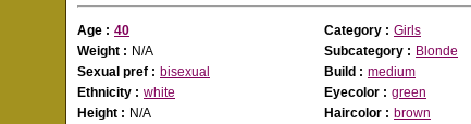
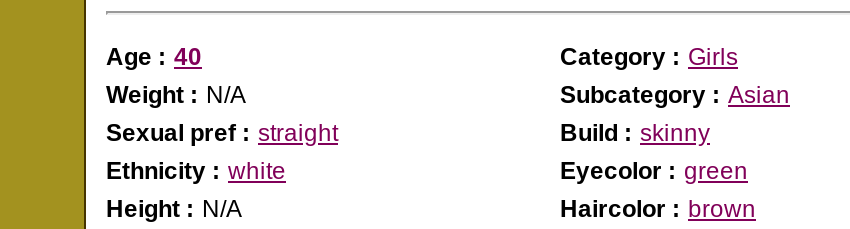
- Subcategory : Blonde
+ Subcategory : Asian

- Sexual pref : bisexual
+ Sexual pref : straight

- Build : medium
+ Build : skinny
